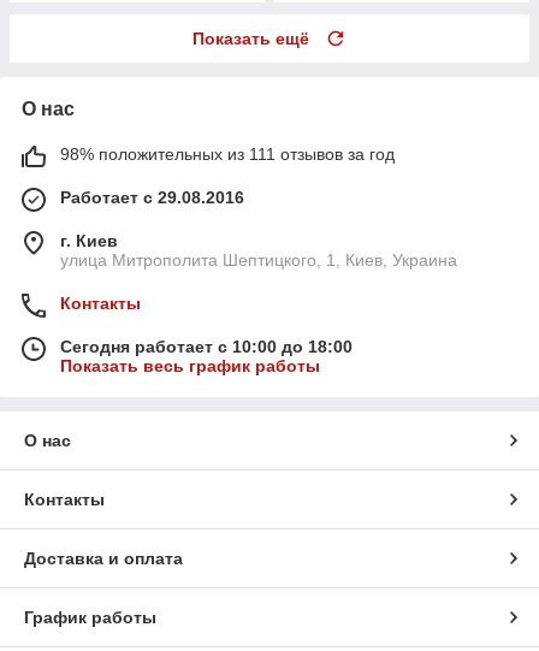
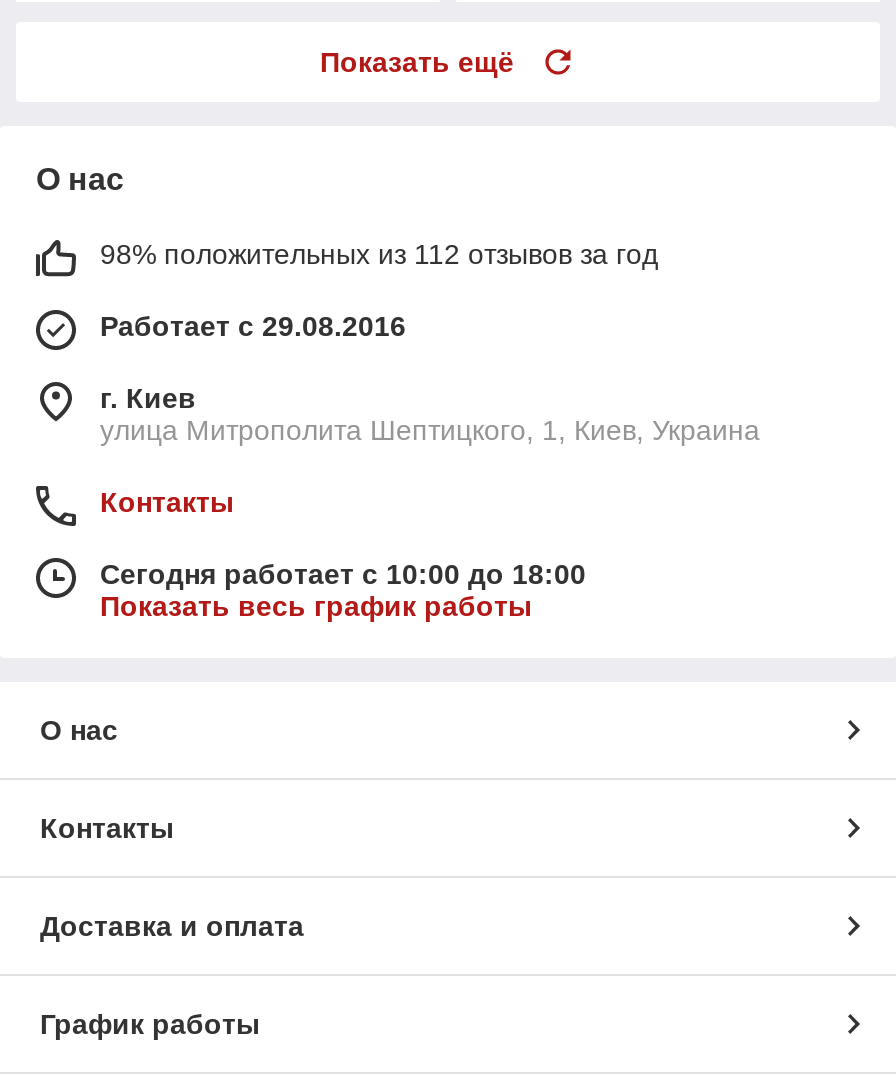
- 98% положительных из 111 отзывов за год
+ 98% положительных из 112 отзывов за год
